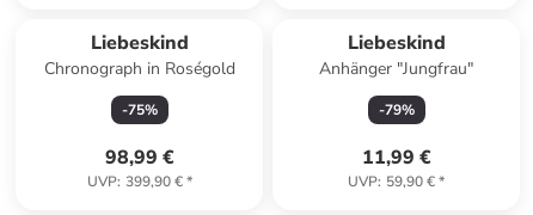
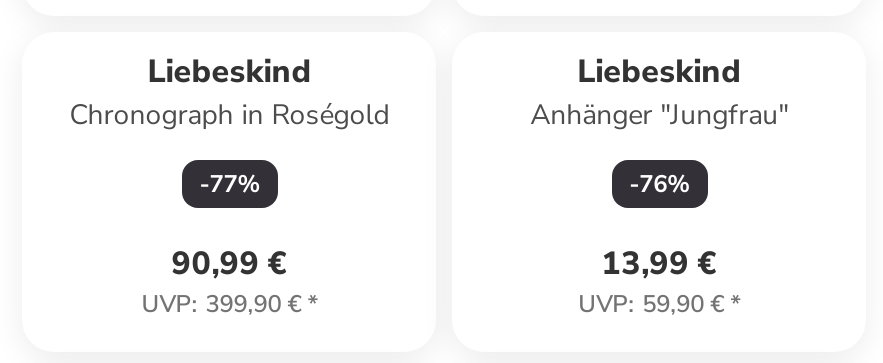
- -75%
+ -77%

- -79%
+ -76%

- 98,99 €
+ 90,99 €

- 11,99 €
+ 13,99 €
